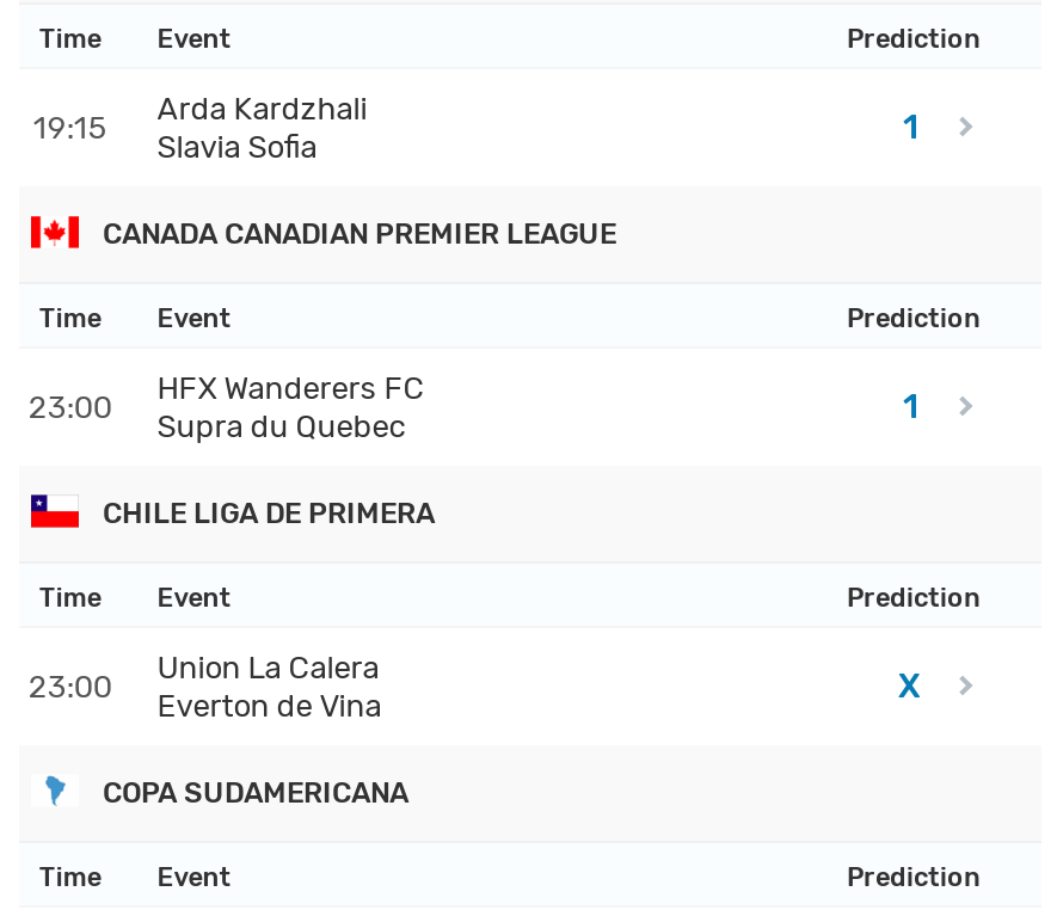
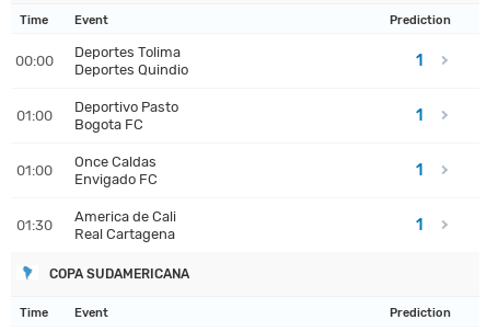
- Arda Kardzhali
- Slavia Sofia
+ Deportes Tolima
+ Deportes Quindio

- 19:15
+ 00:00

- CANADA CANADIAN PREMIER LEAGUE
- Time
- Event
- Prediction
- 23:00
+ 01:00

- HFX Wanderers FC
- Supra du Quebec
+ Deportivo Pasto
+ Bogota FC

- CHILE LIGA DE PRIMERA
+ 01:00

- Time
- Event
- Prediction
+ Once Caldas
+ Envigado FC
+ 1

- Union La Calera
- Everton de Vina
- X
+ America de Cali
+ Real Cartagena
+ 1

- 23:00
+ 01:30
